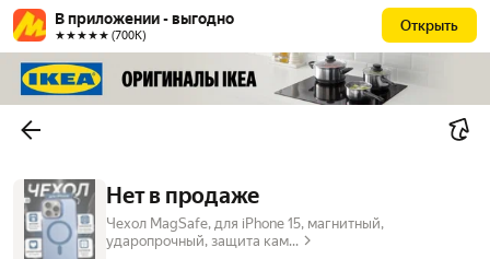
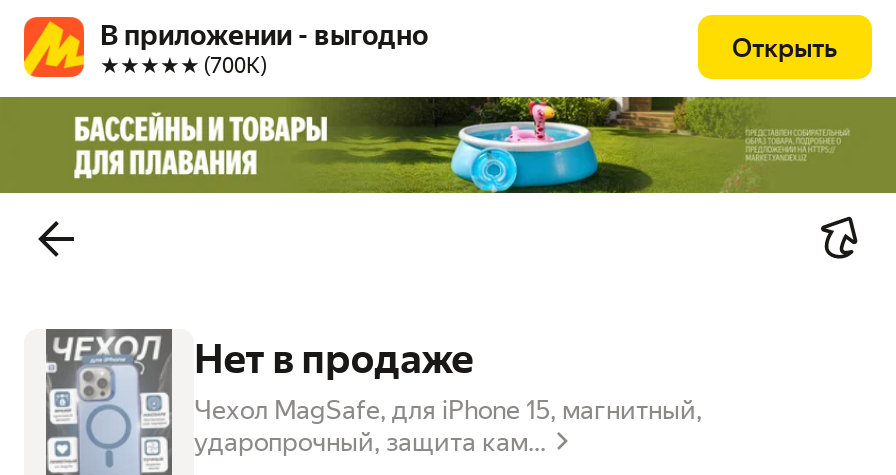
- [image]
+ [image]
